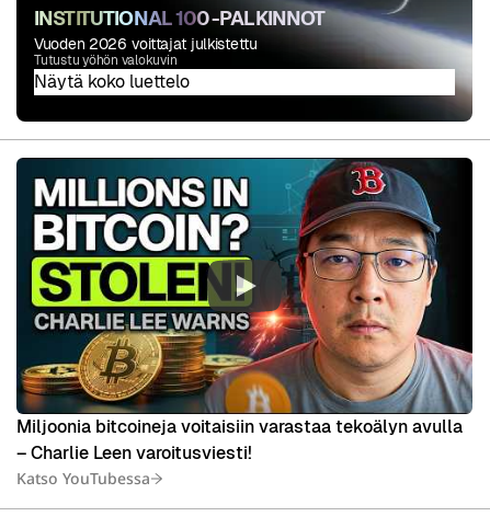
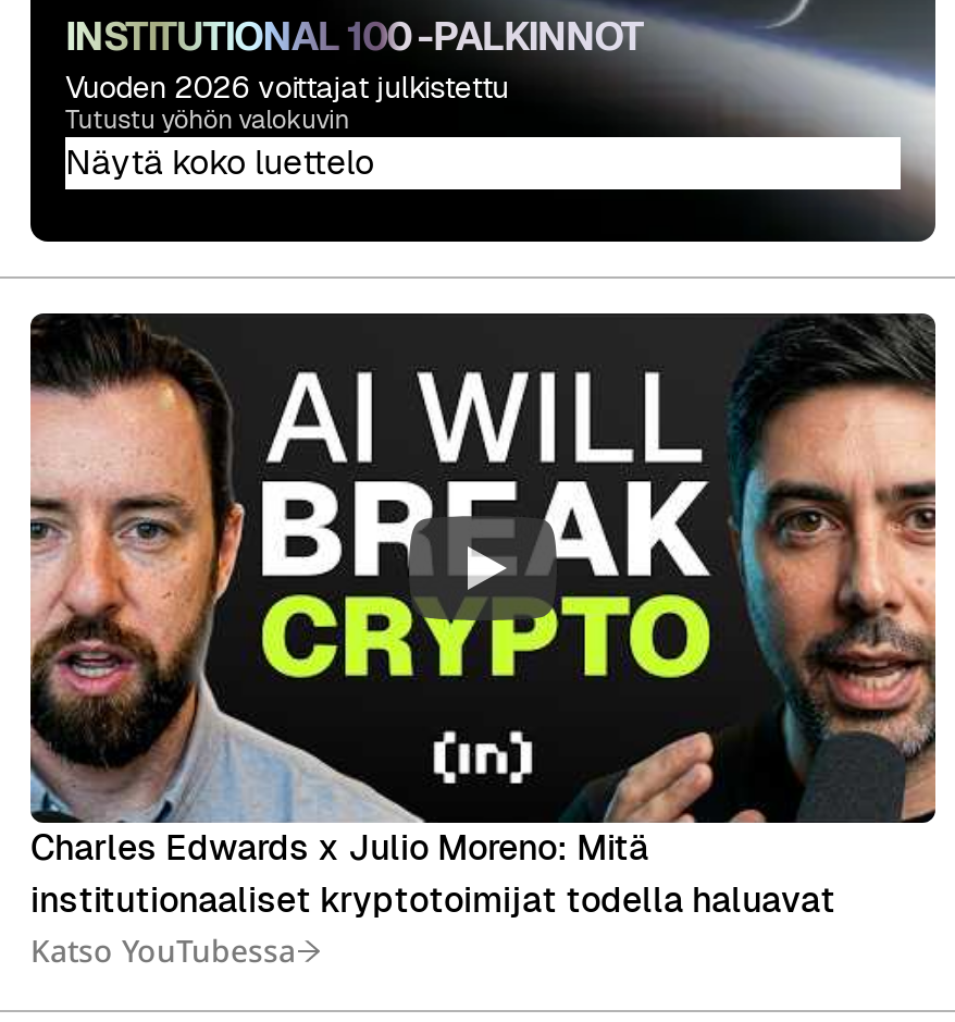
- [image]
- Miljoonia bitcoineja voitaisiin varastaa tekoälyn avulla
- – Charlie Leen varoitusviesti!
+ [image]
+ Charles Edwards x Julio Moreno: Mitä
+ institutionaaliset kryptotoimijat todella haluavat
